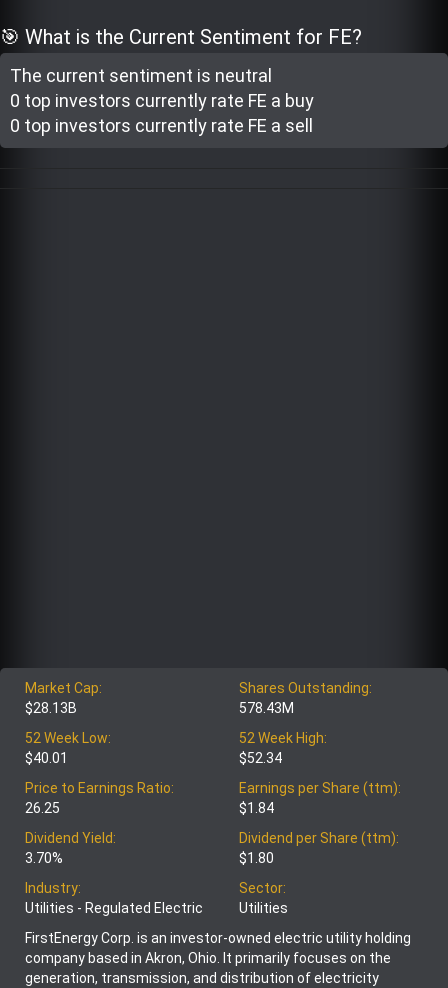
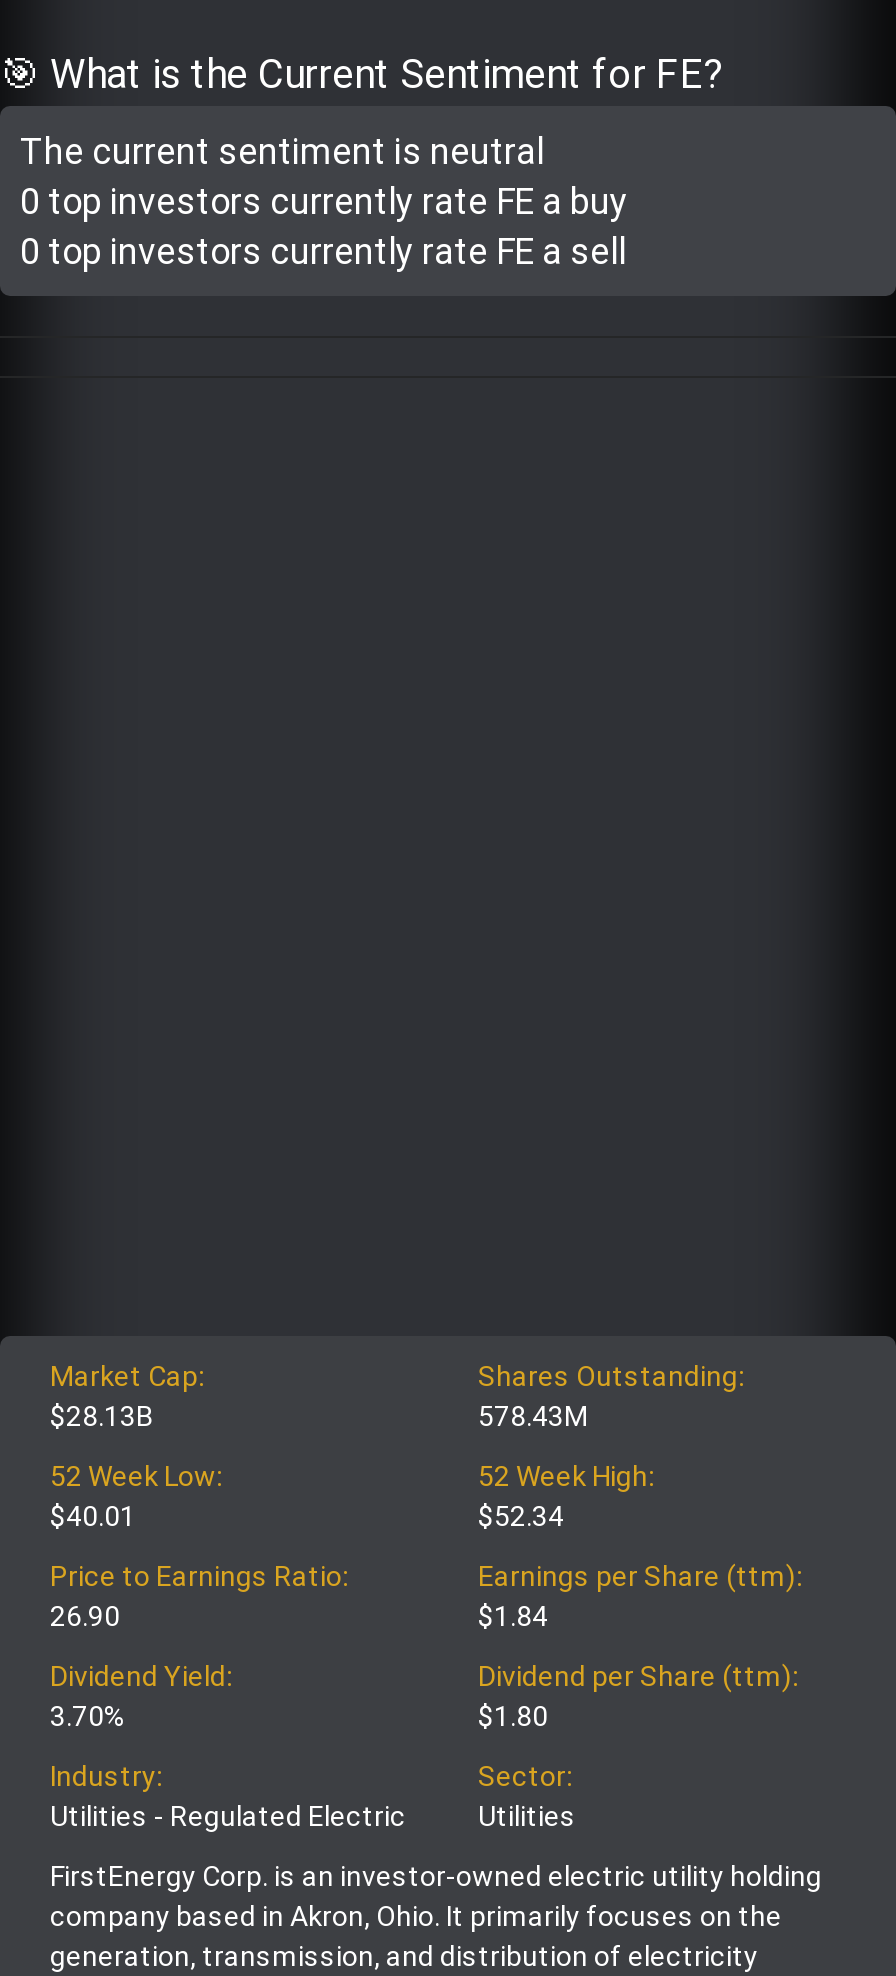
- 26.25
+ 26.90
